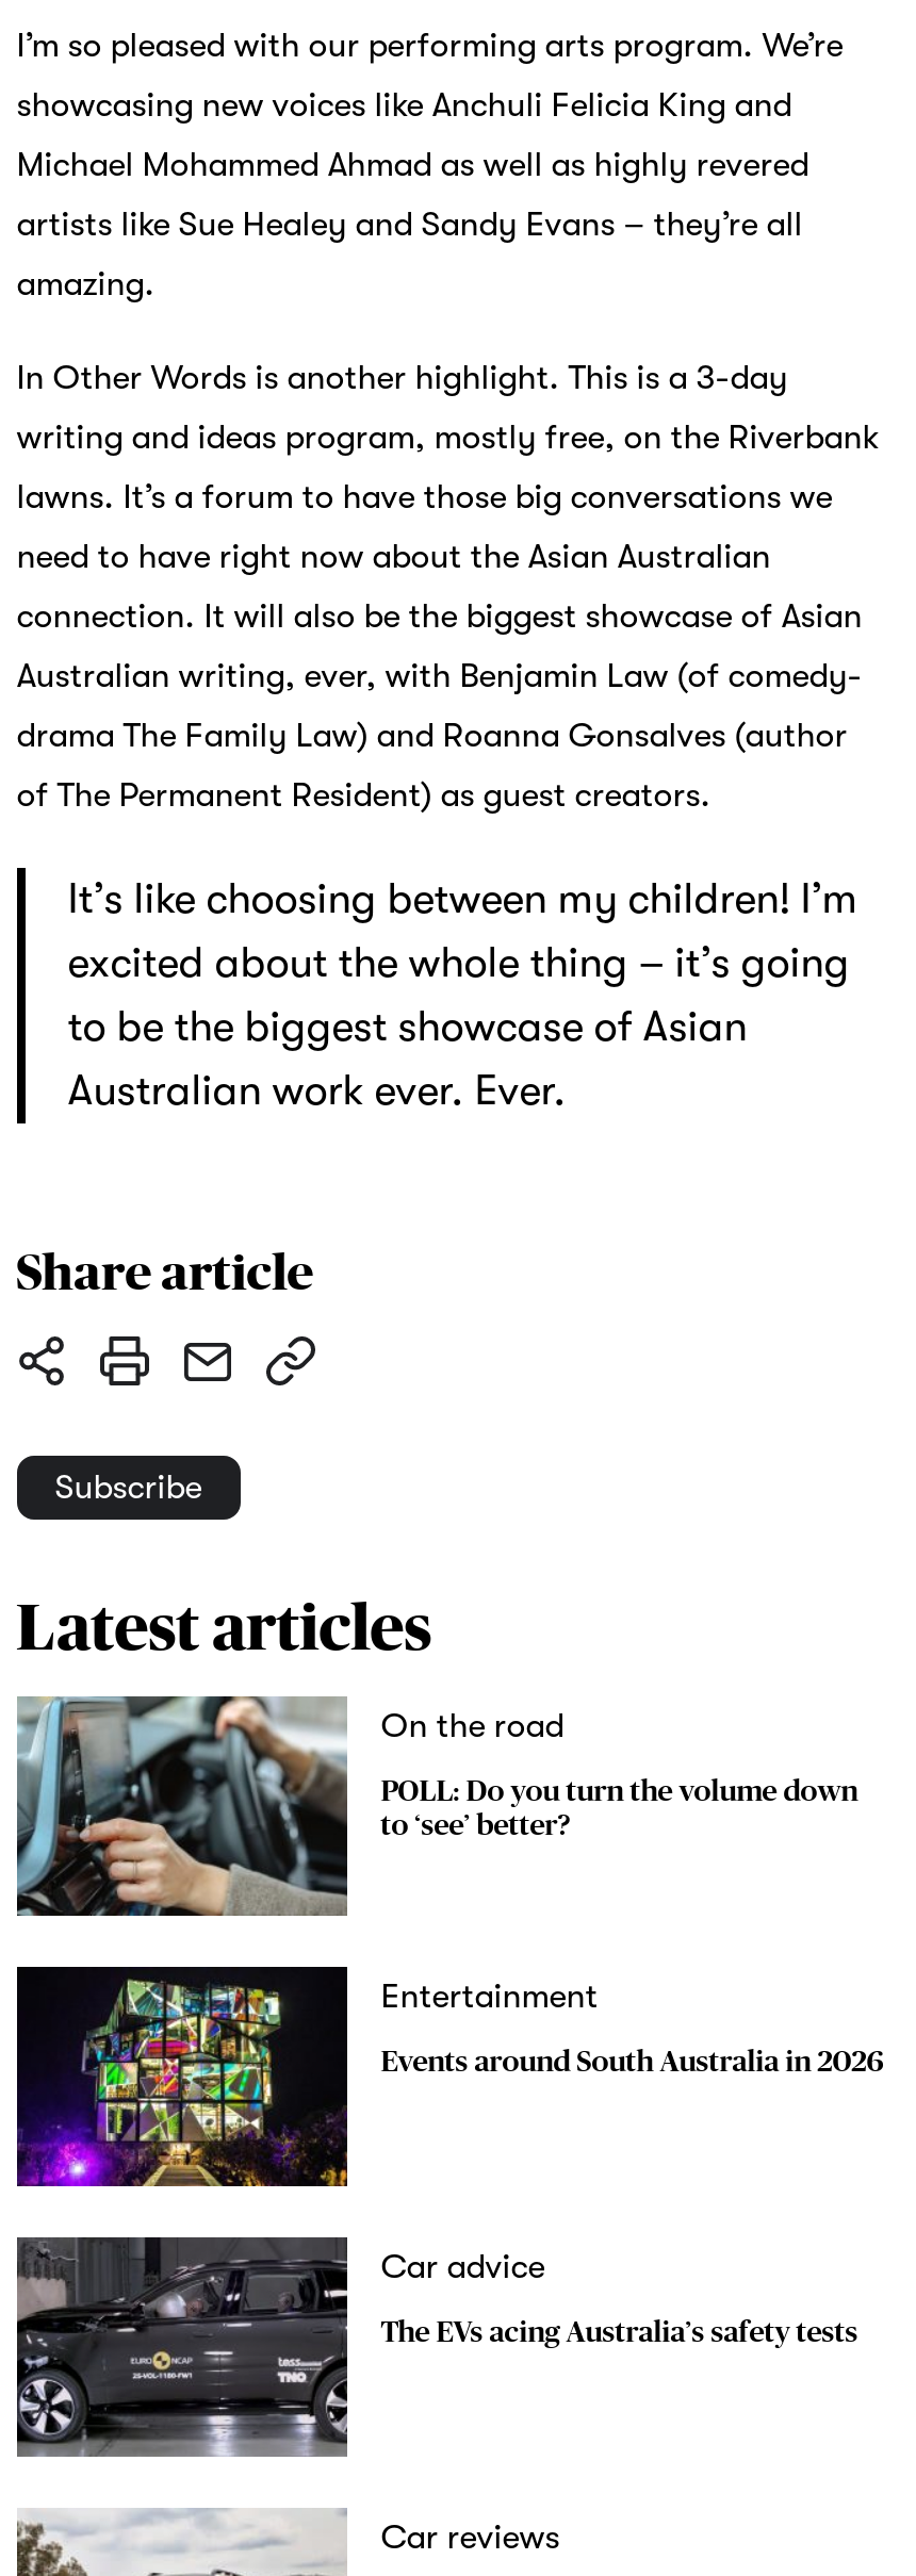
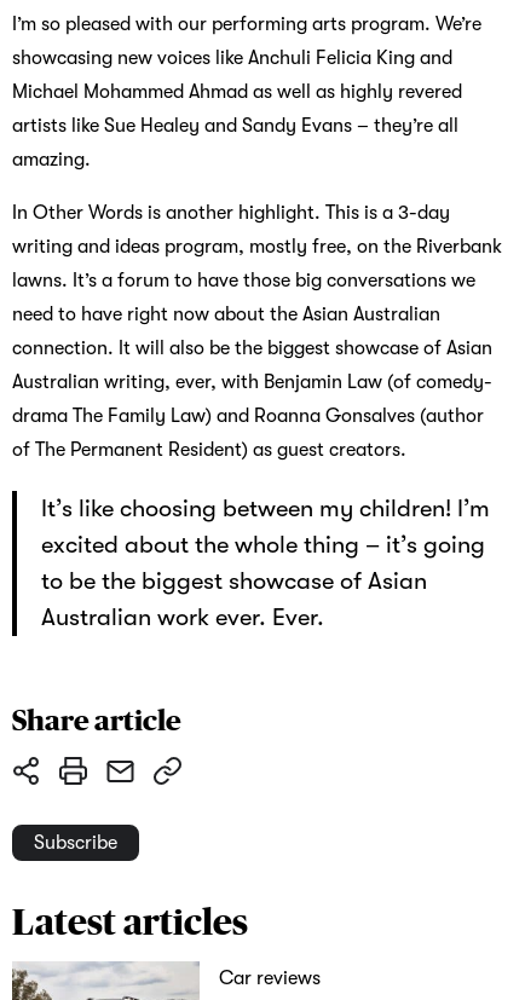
- [image]
- On the road
- POLL: Do you turn the volume down
- to ‘see’ better?

- [image]
- Entertainment
- Events around South Australia in 2026

- [image]
- Car advice
- The EVs acing Australia’s safety tests
